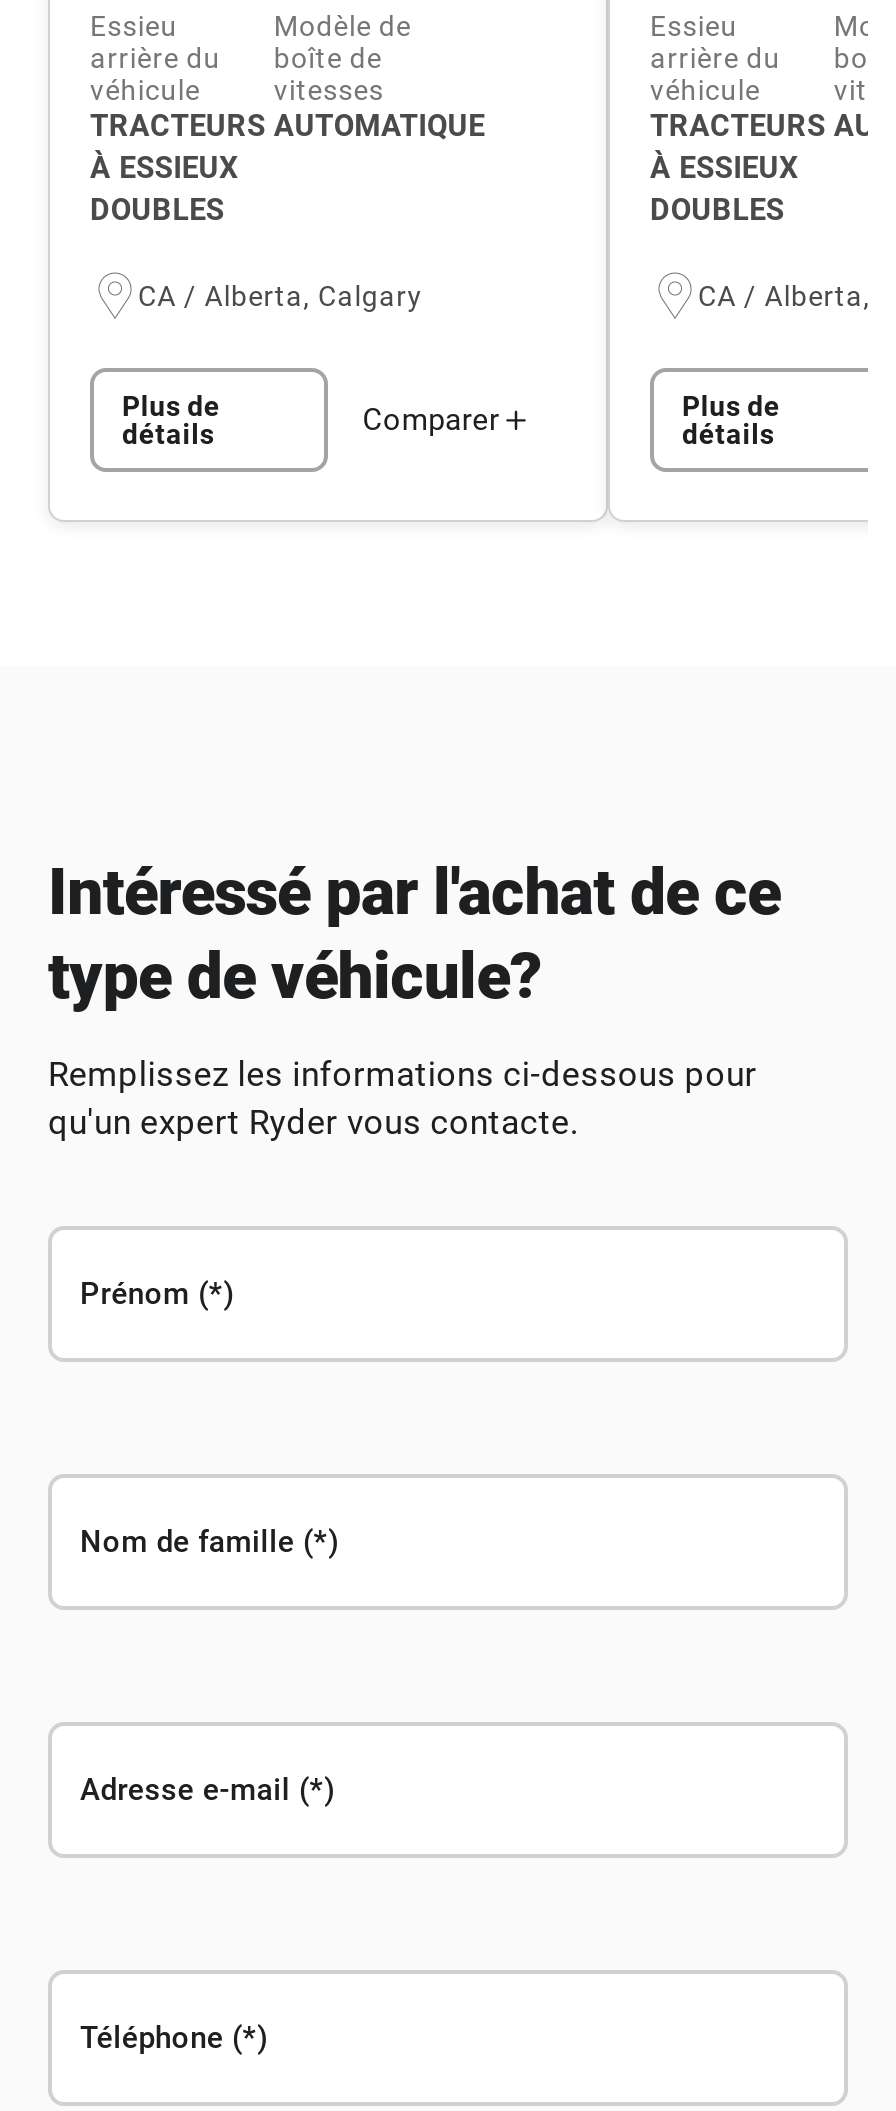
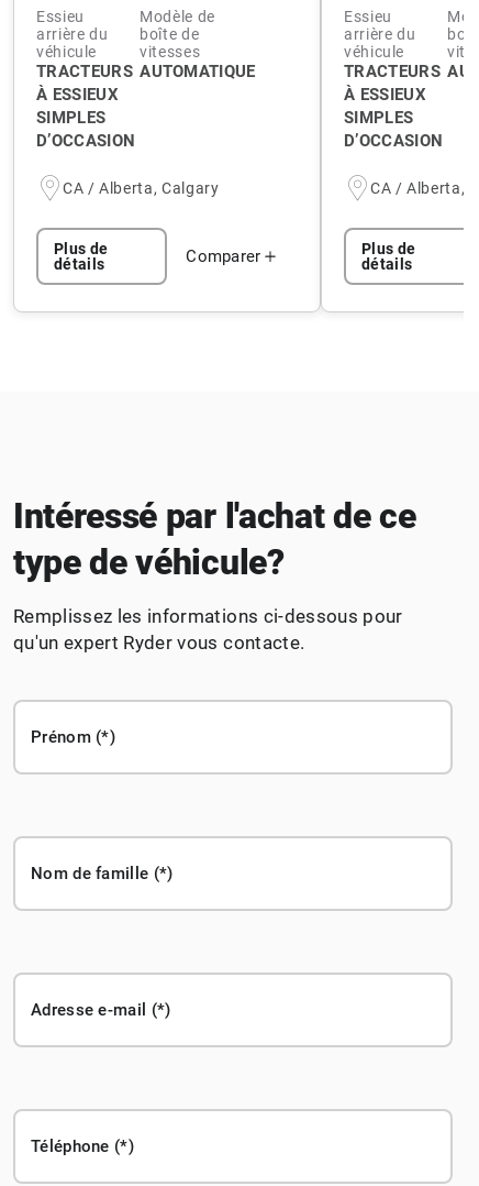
- DOUBLES
+ SIMPLES
+ D’OCCASION

- DOUBLES
+ SIMPLES
+ D’OCCASION
